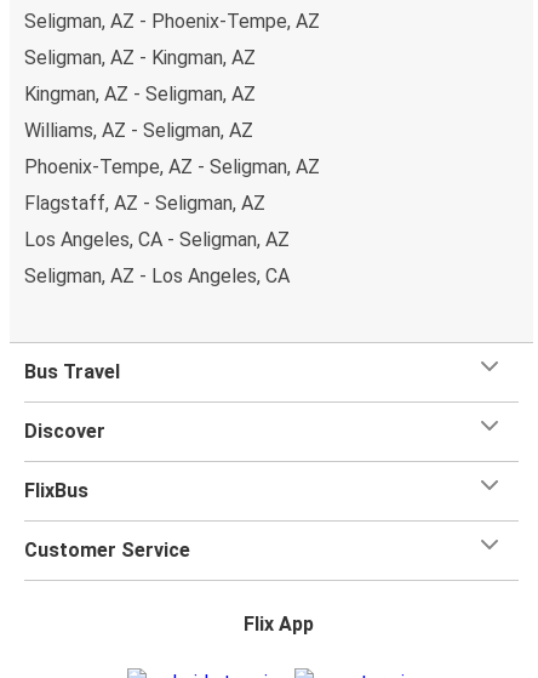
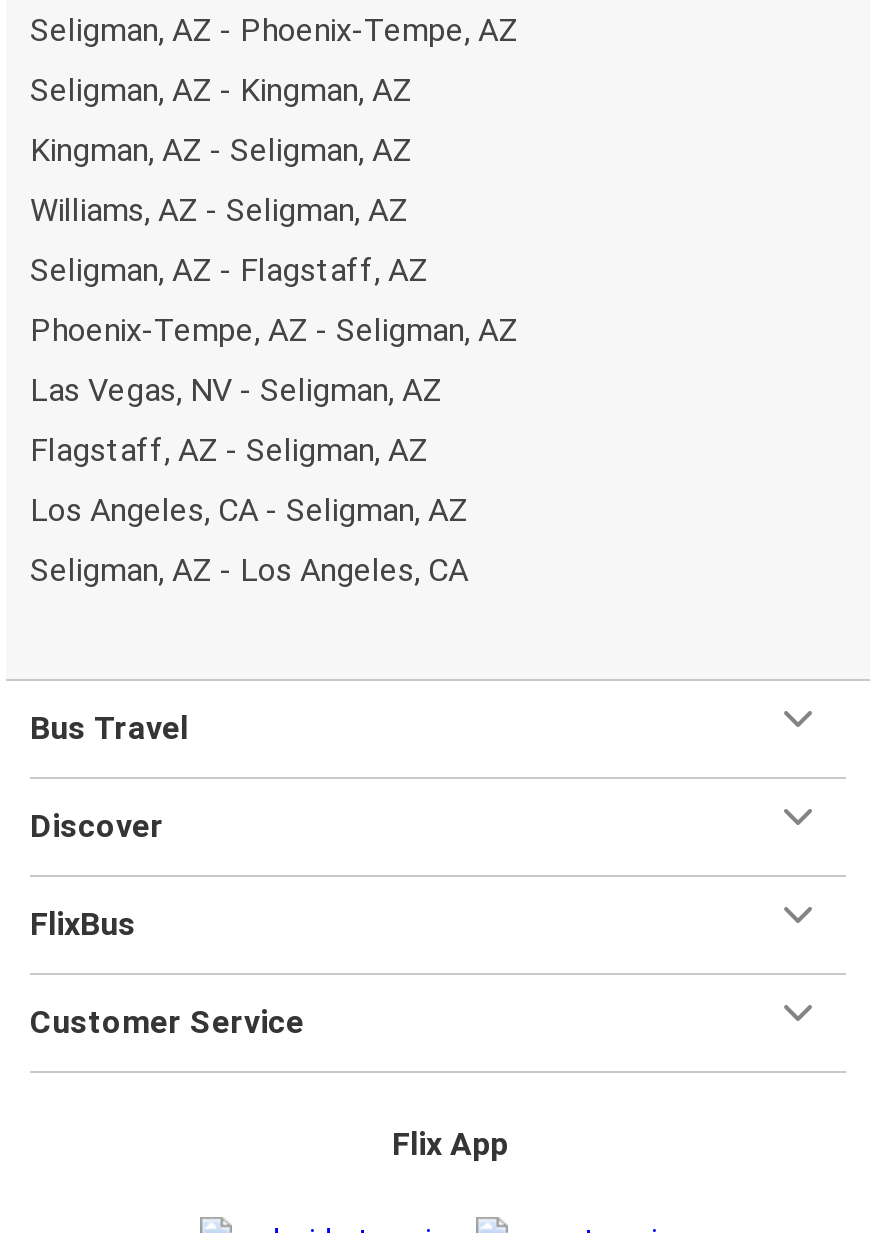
+ Seligman, AZ - Flagstaff, AZ

+ Las Vegas, NV - Seligman, AZ
